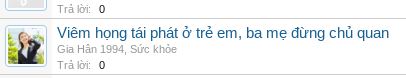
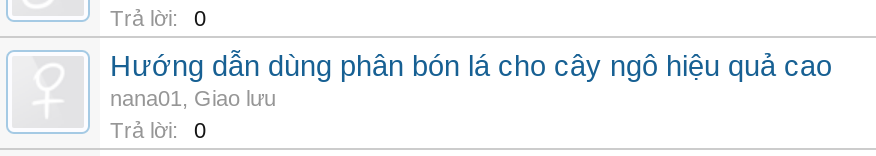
- [image]

- Viêm họng tái phát ở trẻ em, ba mẹ đừng chủ quan
- Gia Hân 1994, Sức khỏe
+ Hướng dẫn dùng phân bón lá cho cây ngô hiệu quả cao
+ nana01, Giao lưu
